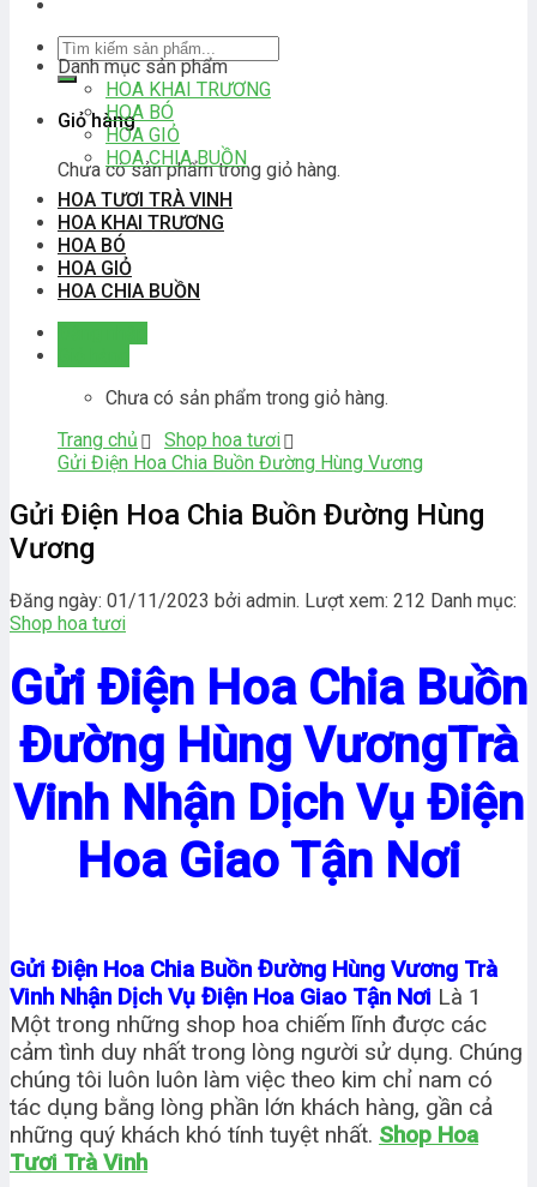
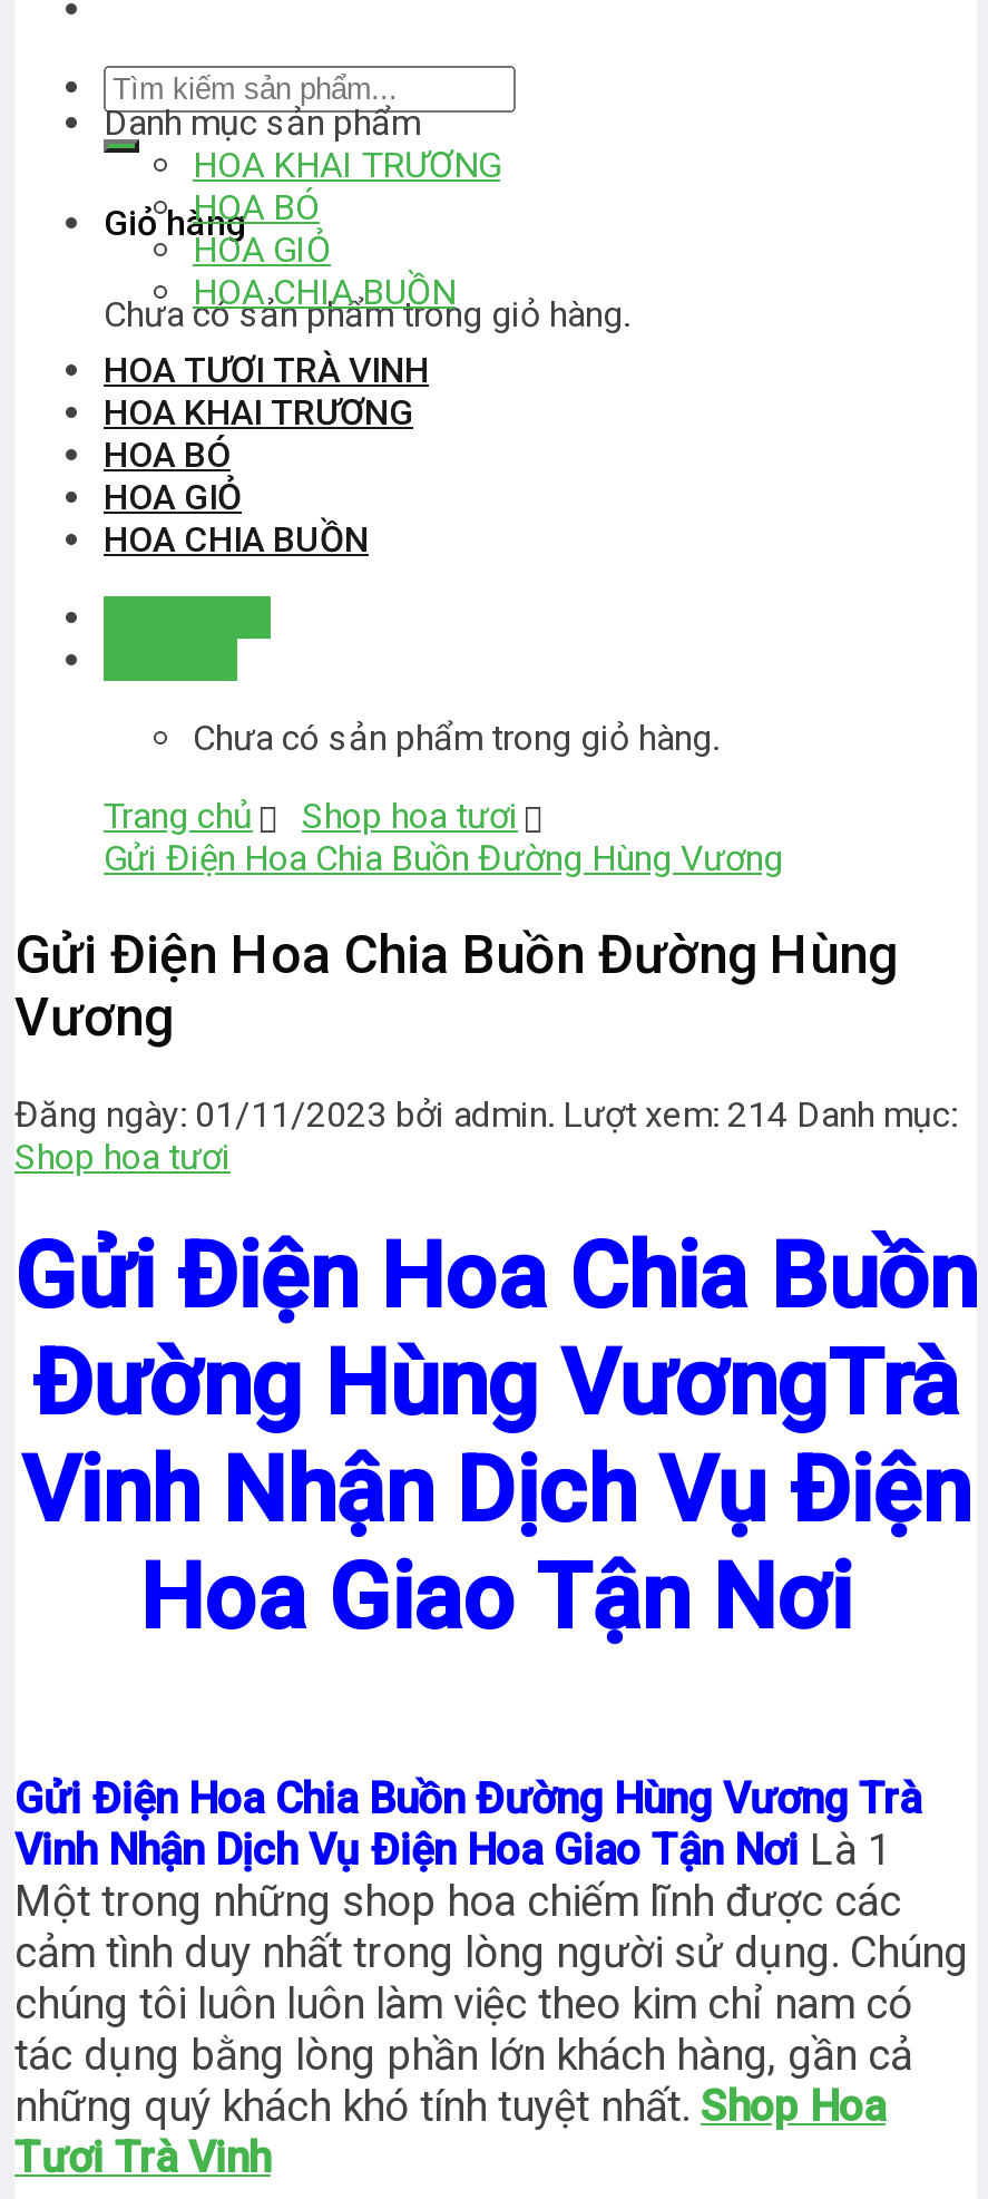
- Đăng ngày: 01/11/2023 bởi admin. Lượt xem: 212 Danh mục:
+ Đăng ngày: 01/11/2023 bởi admin. Lượt xem: 214 Danh mục:
